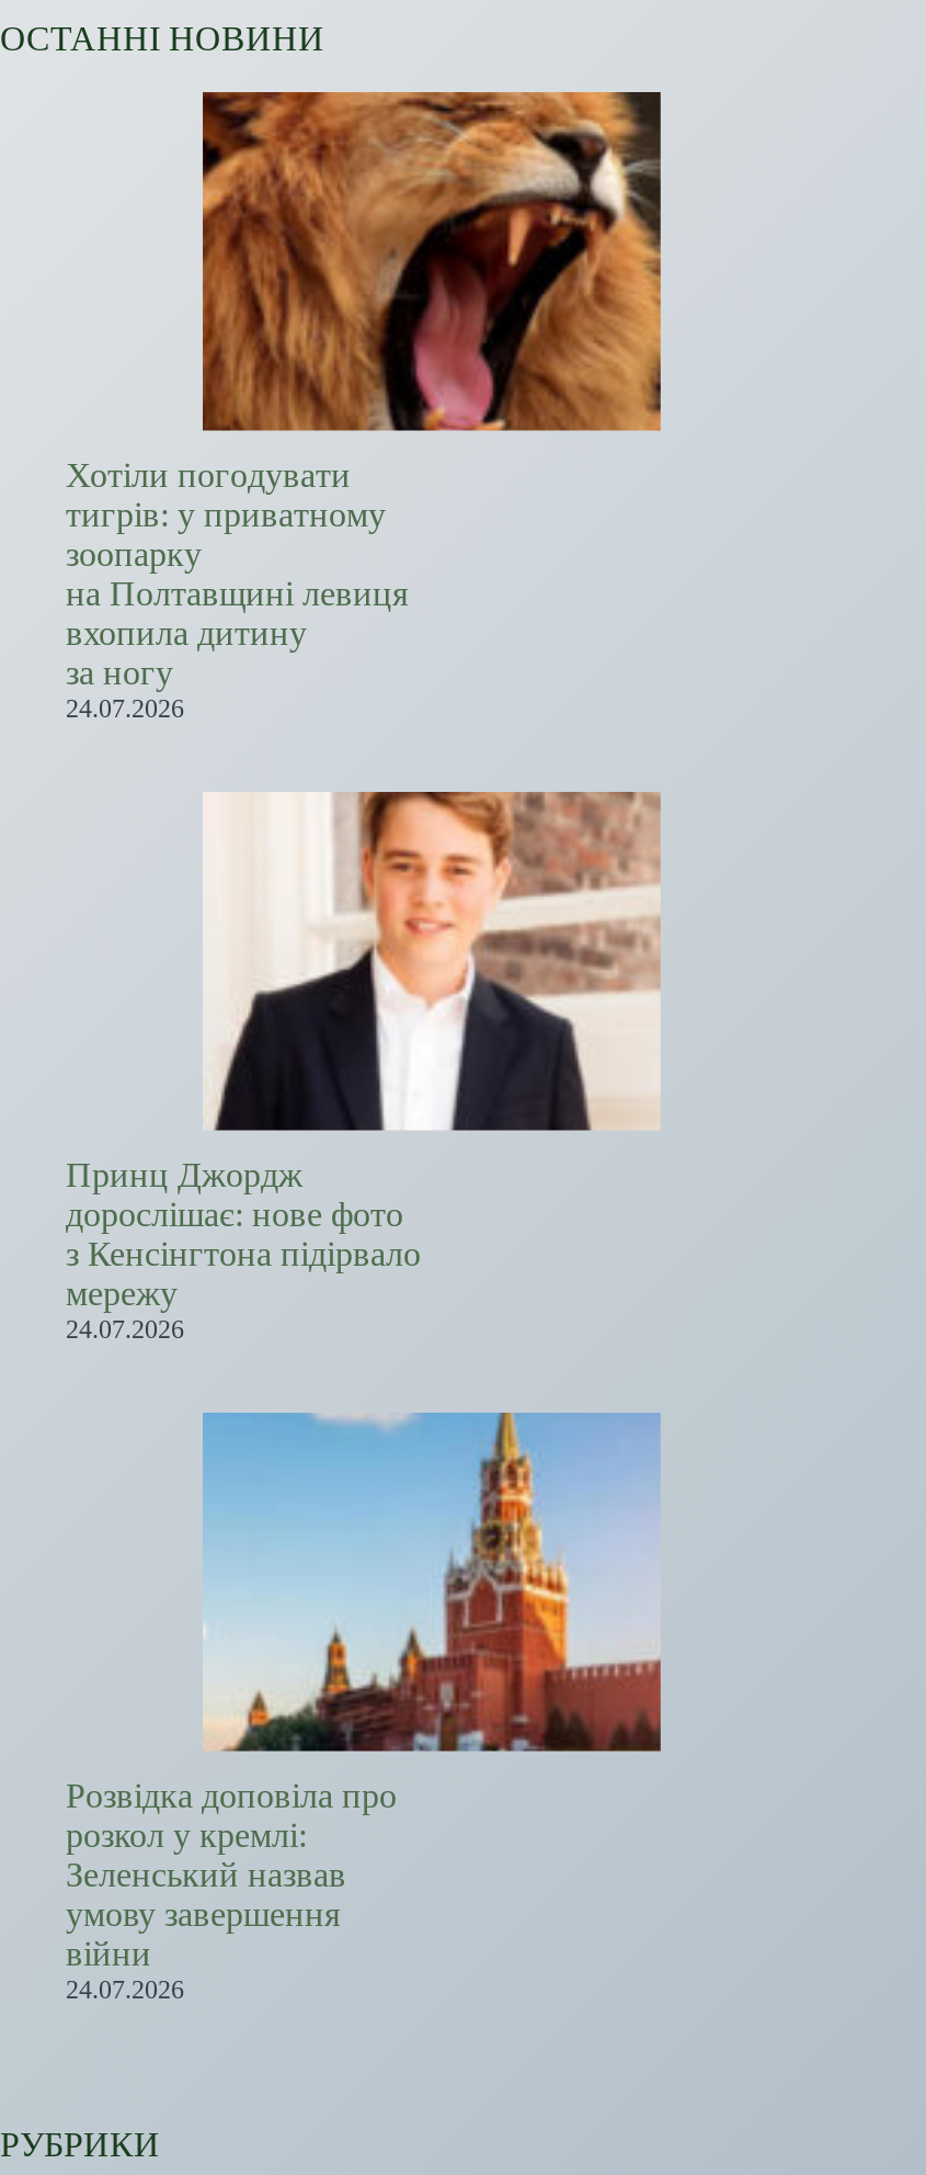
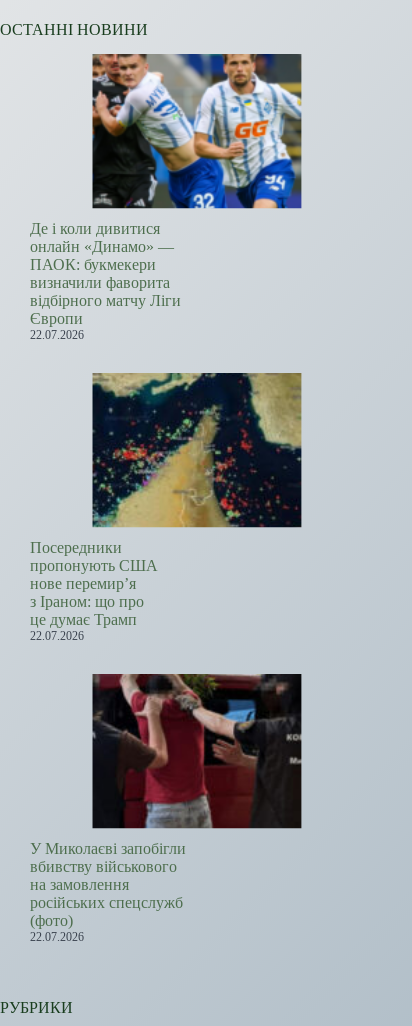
- [image]
- Хотіли погодувати
- тигрів: у приватному
- зоопарку
- на Полтавщині левиця
- вхопила дитину
- за ногу
- 24.07.2026
+ [image]
+ Де і коли дивитися
+ онлайн «Динамо» —
+ ПАОК: букмекери
+ визначили фаворита
+ відбірного матчу Ліги
+ Європи
+ 22.07.2026

- [image]
- Принц Джордж
- дорослішає: нове фото
- з Кенсінгтона підірвало
- мережу
- 24.07.2026
+ [image]
+ Посередники
+ пропонують США
+ нове перемир’я
+ з Іраном: що про
+ це думає Трамп
+ 22.07.2026

- [image]
- Розвідка доповіла про
- розкол у кремлі:
- Зеленський назвав
- умову завершення
- війни
- 24.07.2026
+ [image]
+ У Миколаєві запобігли
+ вбивству військового
+ на замовлення
+ російських спецслужб
+ (фото)
+ 22.07.2026
